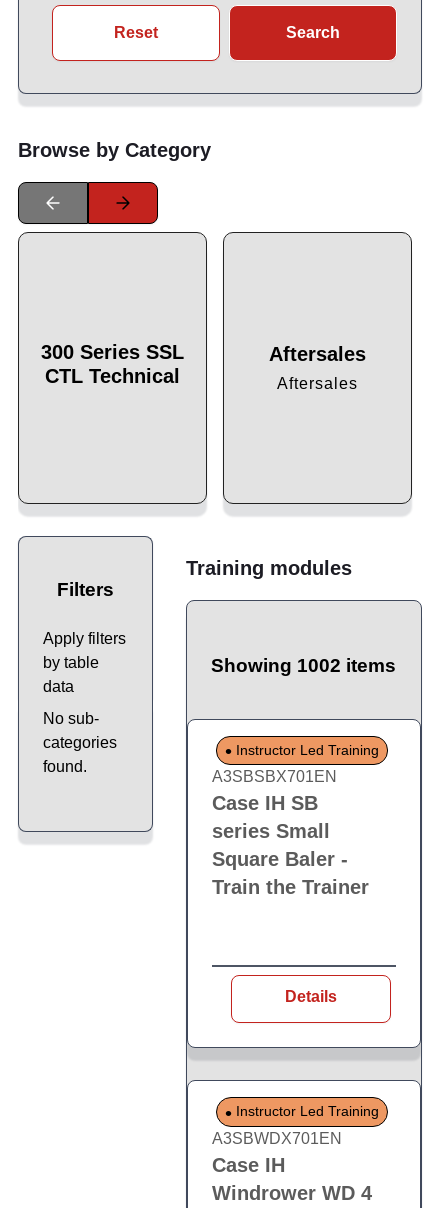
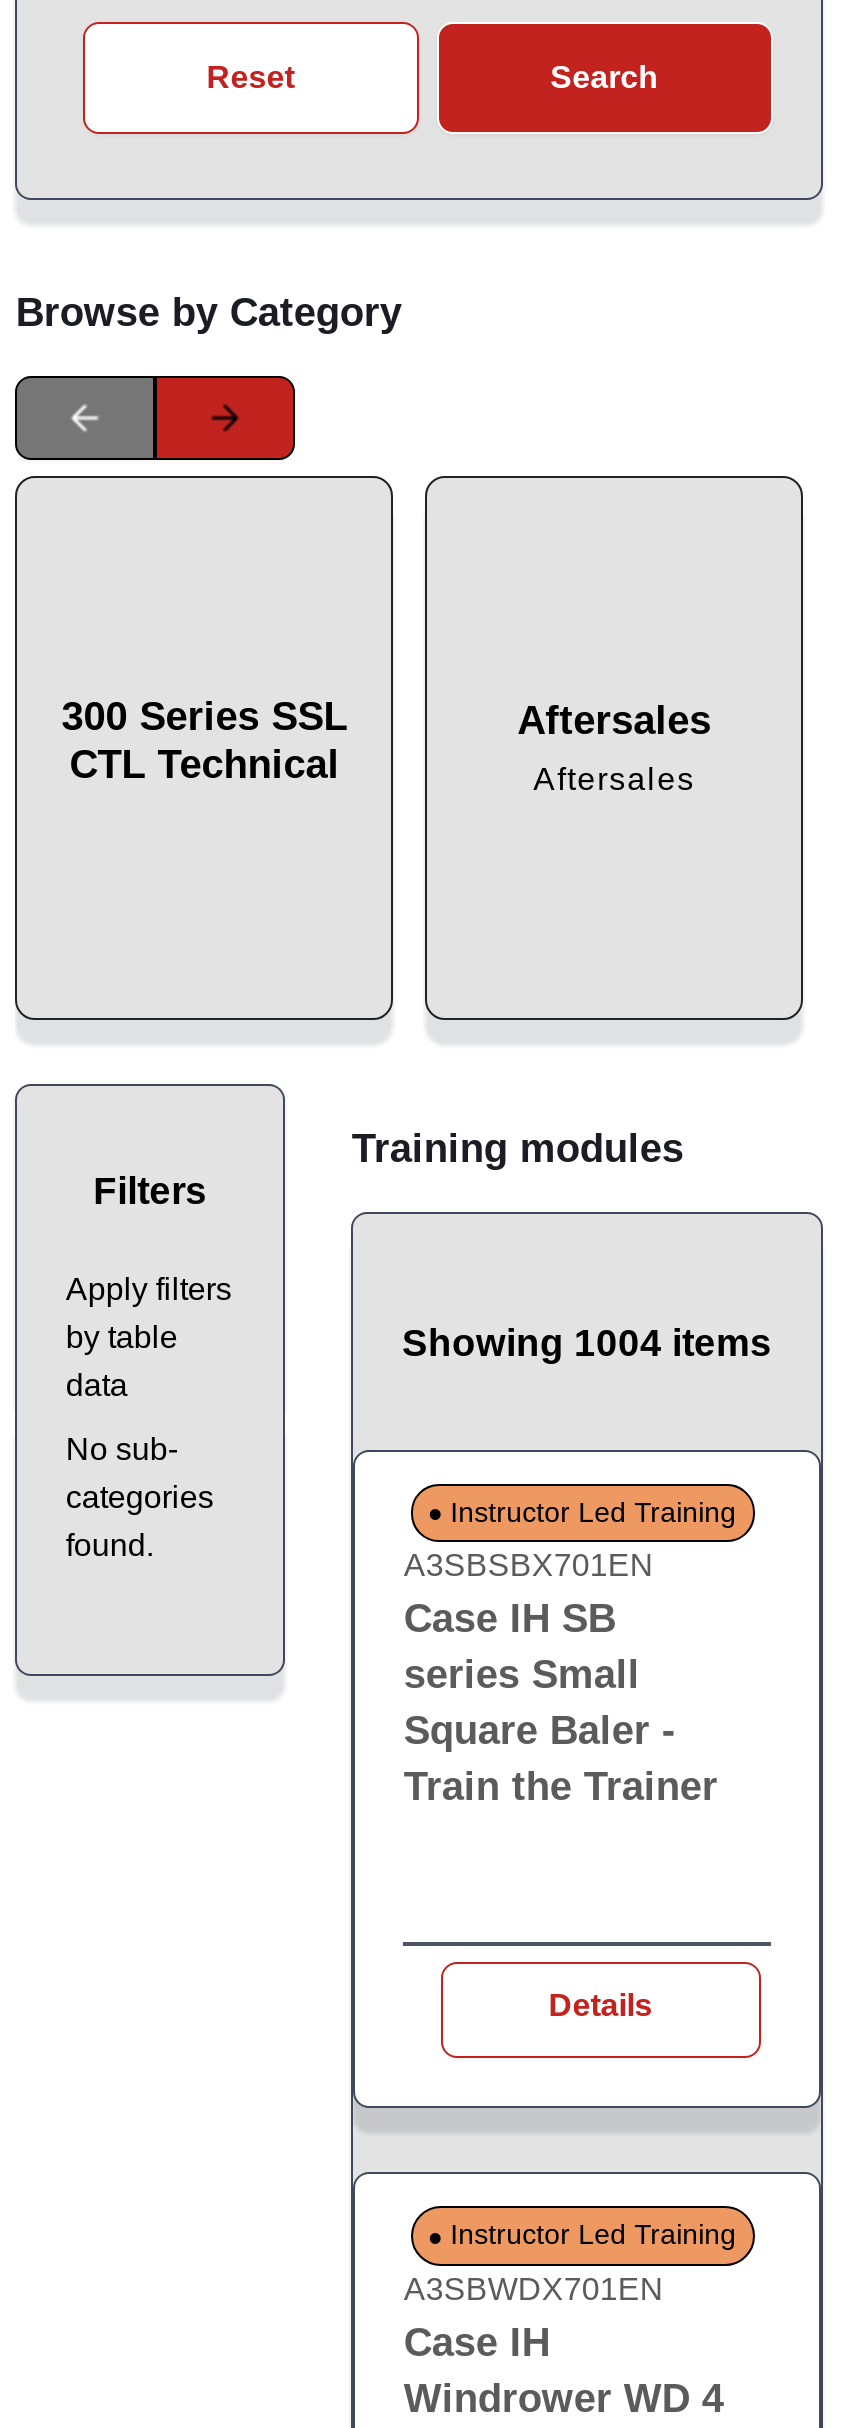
- Showing 1002 items
+ Showing 1004 items
